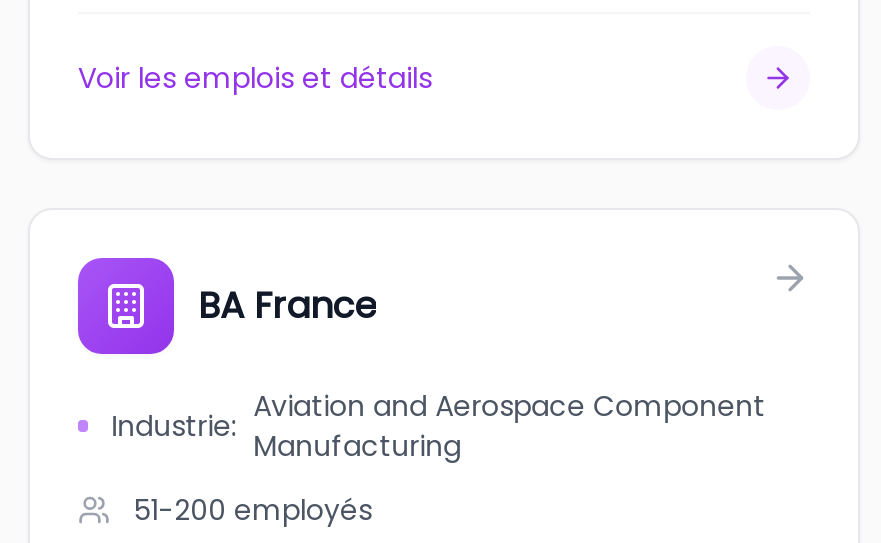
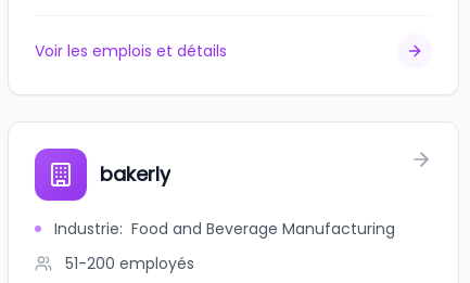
- BA France
+ bakerly

- Industrie: Aviation and Aerospace Component
- Manufacturing
+ Industrie: Food and Beverage Manufacturing
